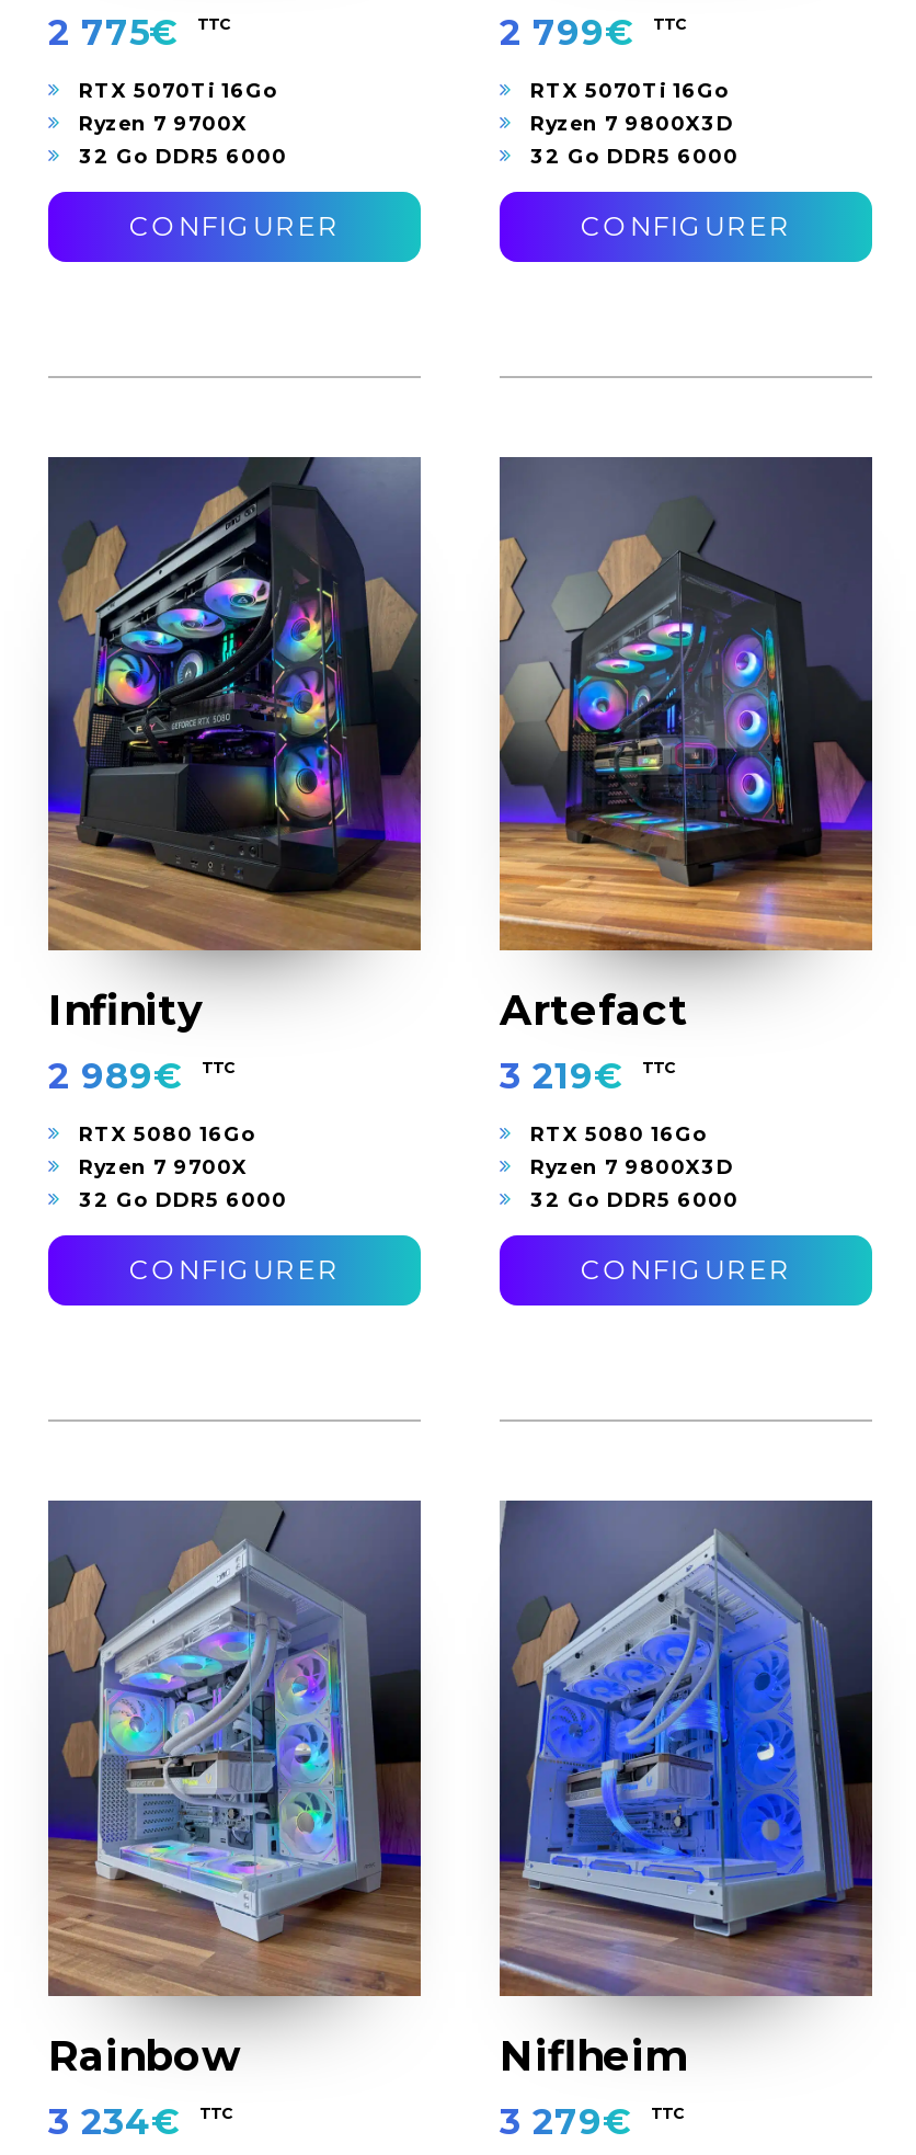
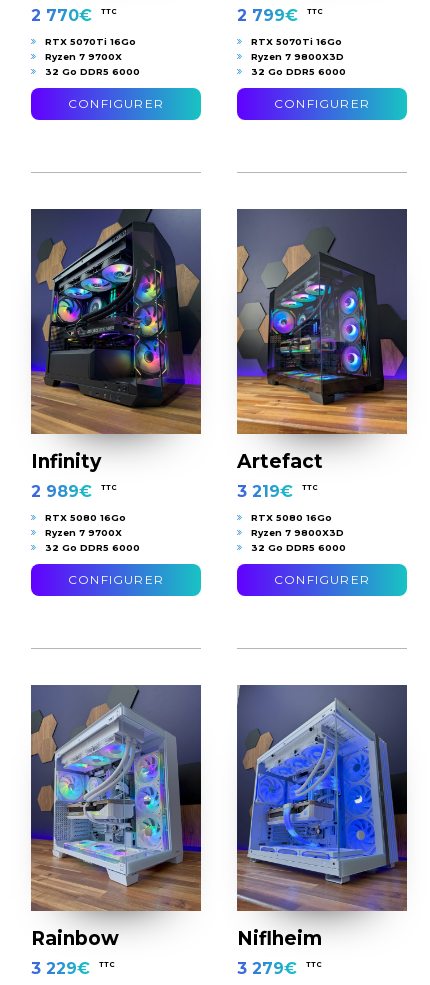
- 2 775€
+ 2 770€

- 3 234€
+ 3 229€
